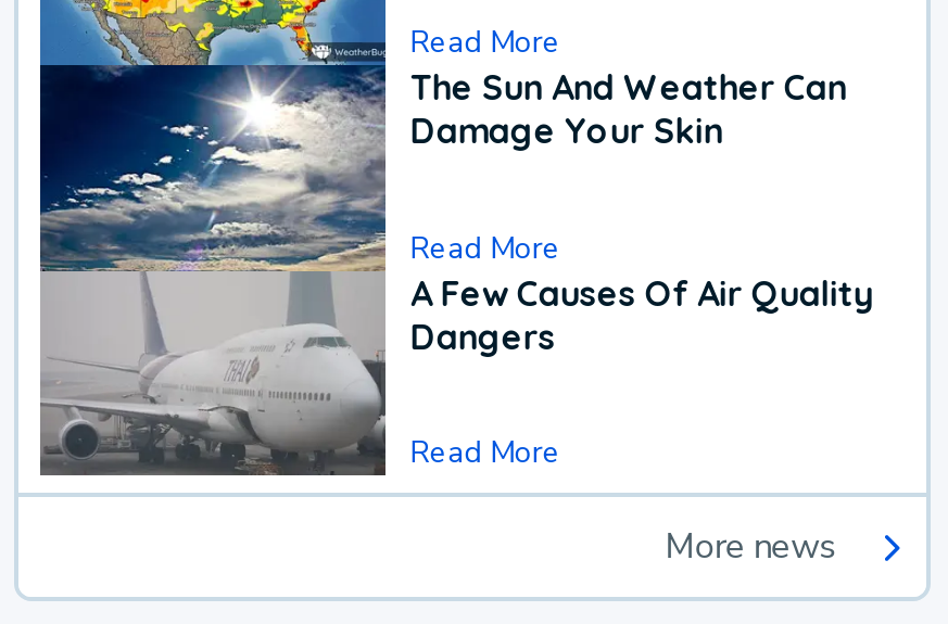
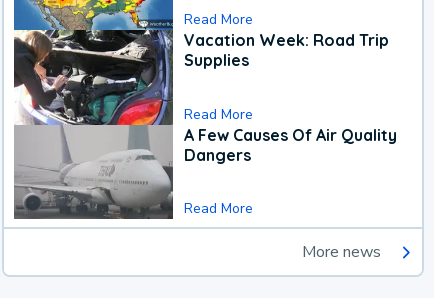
- [image]
- The Sun And Weather Can
- Damage Your Skin
+ [image]
+ Vacation Week: Road Trip
+ Supplies
